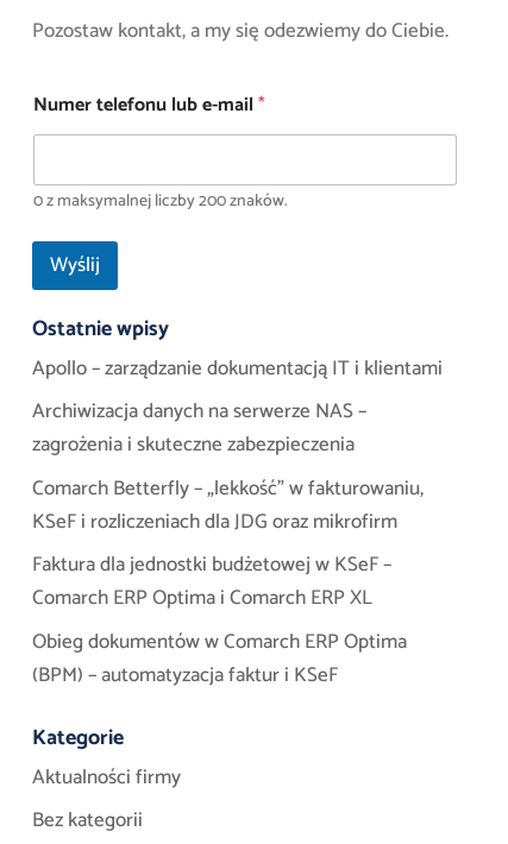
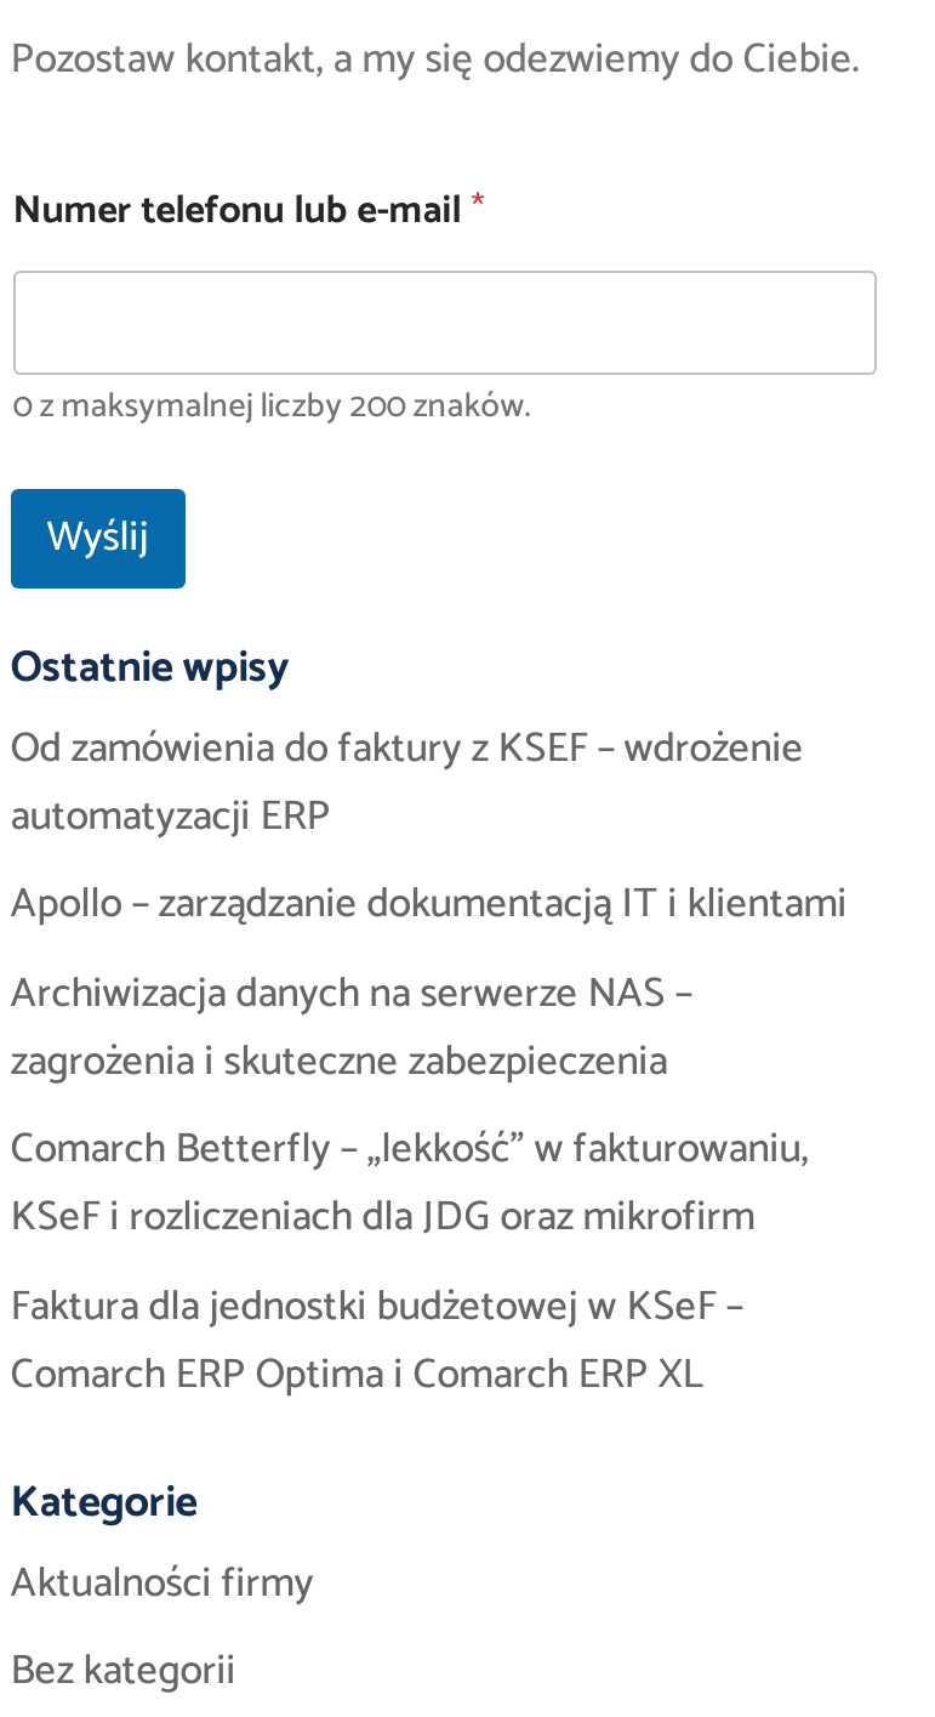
+ Od zamówienia do faktury z KSEF – wdrożenie
+ automatyzacji ERP

moved down: Apollo – zarządzanie dokumentacją IT i klientami | Archiwizacja danych na serwerze NAS – | zagrożenia i skuteczne zabezpieczenia | Comarch Betterfly – „lekkość” w fakturowaniu, | KSeF i rozliczeniach dla JDG oraz mikrofirm | Faktura dla jednostki budżetowej w KSeF – | Comarch ERP Optima i Comarch ERP XL

- Obieg dokumentów w Comarch ERP Optima
- (BPM) – automatyzacja faktur i KSeF
